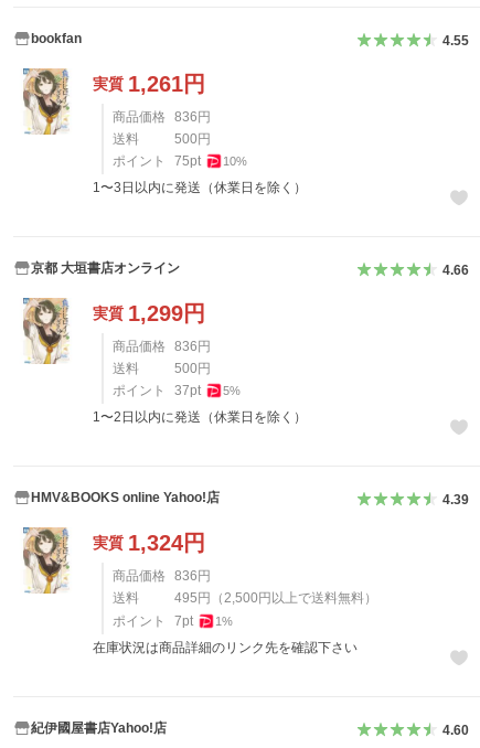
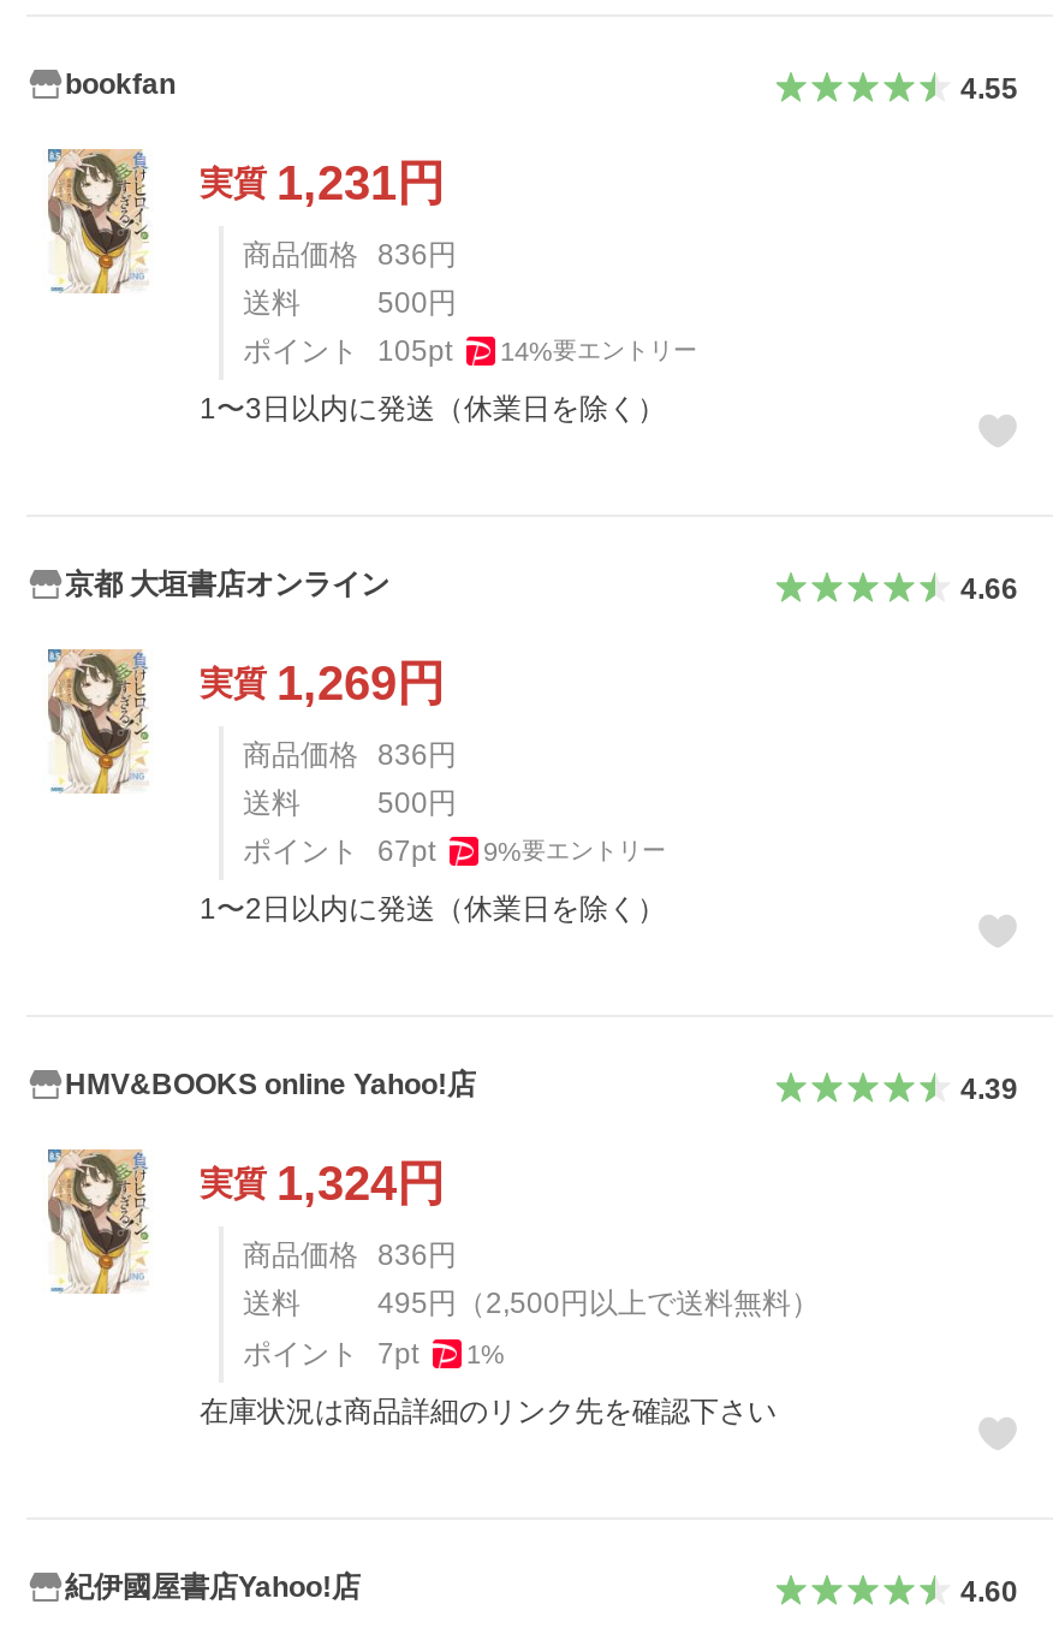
- 実質1,261円
+ 実質1,231円

- ポイント 75pt
- 10%
+ ポイント 105pt
+ 14%要エントリー

- 実質1,299円
+ 実質1,269円

- ポイント 37pt
- 5%
+ ポイント 67pt
+ 9%要エントリー
